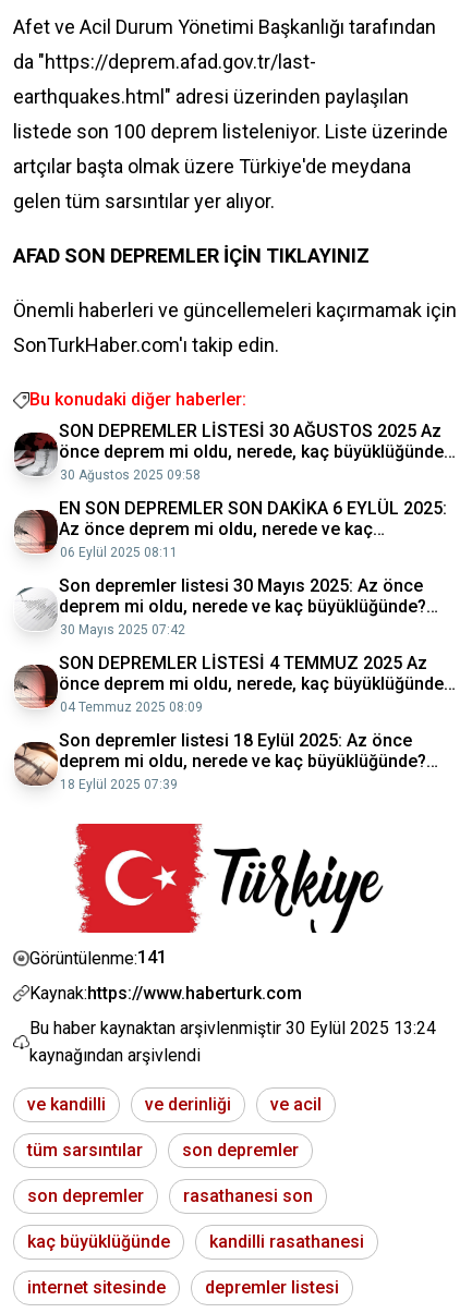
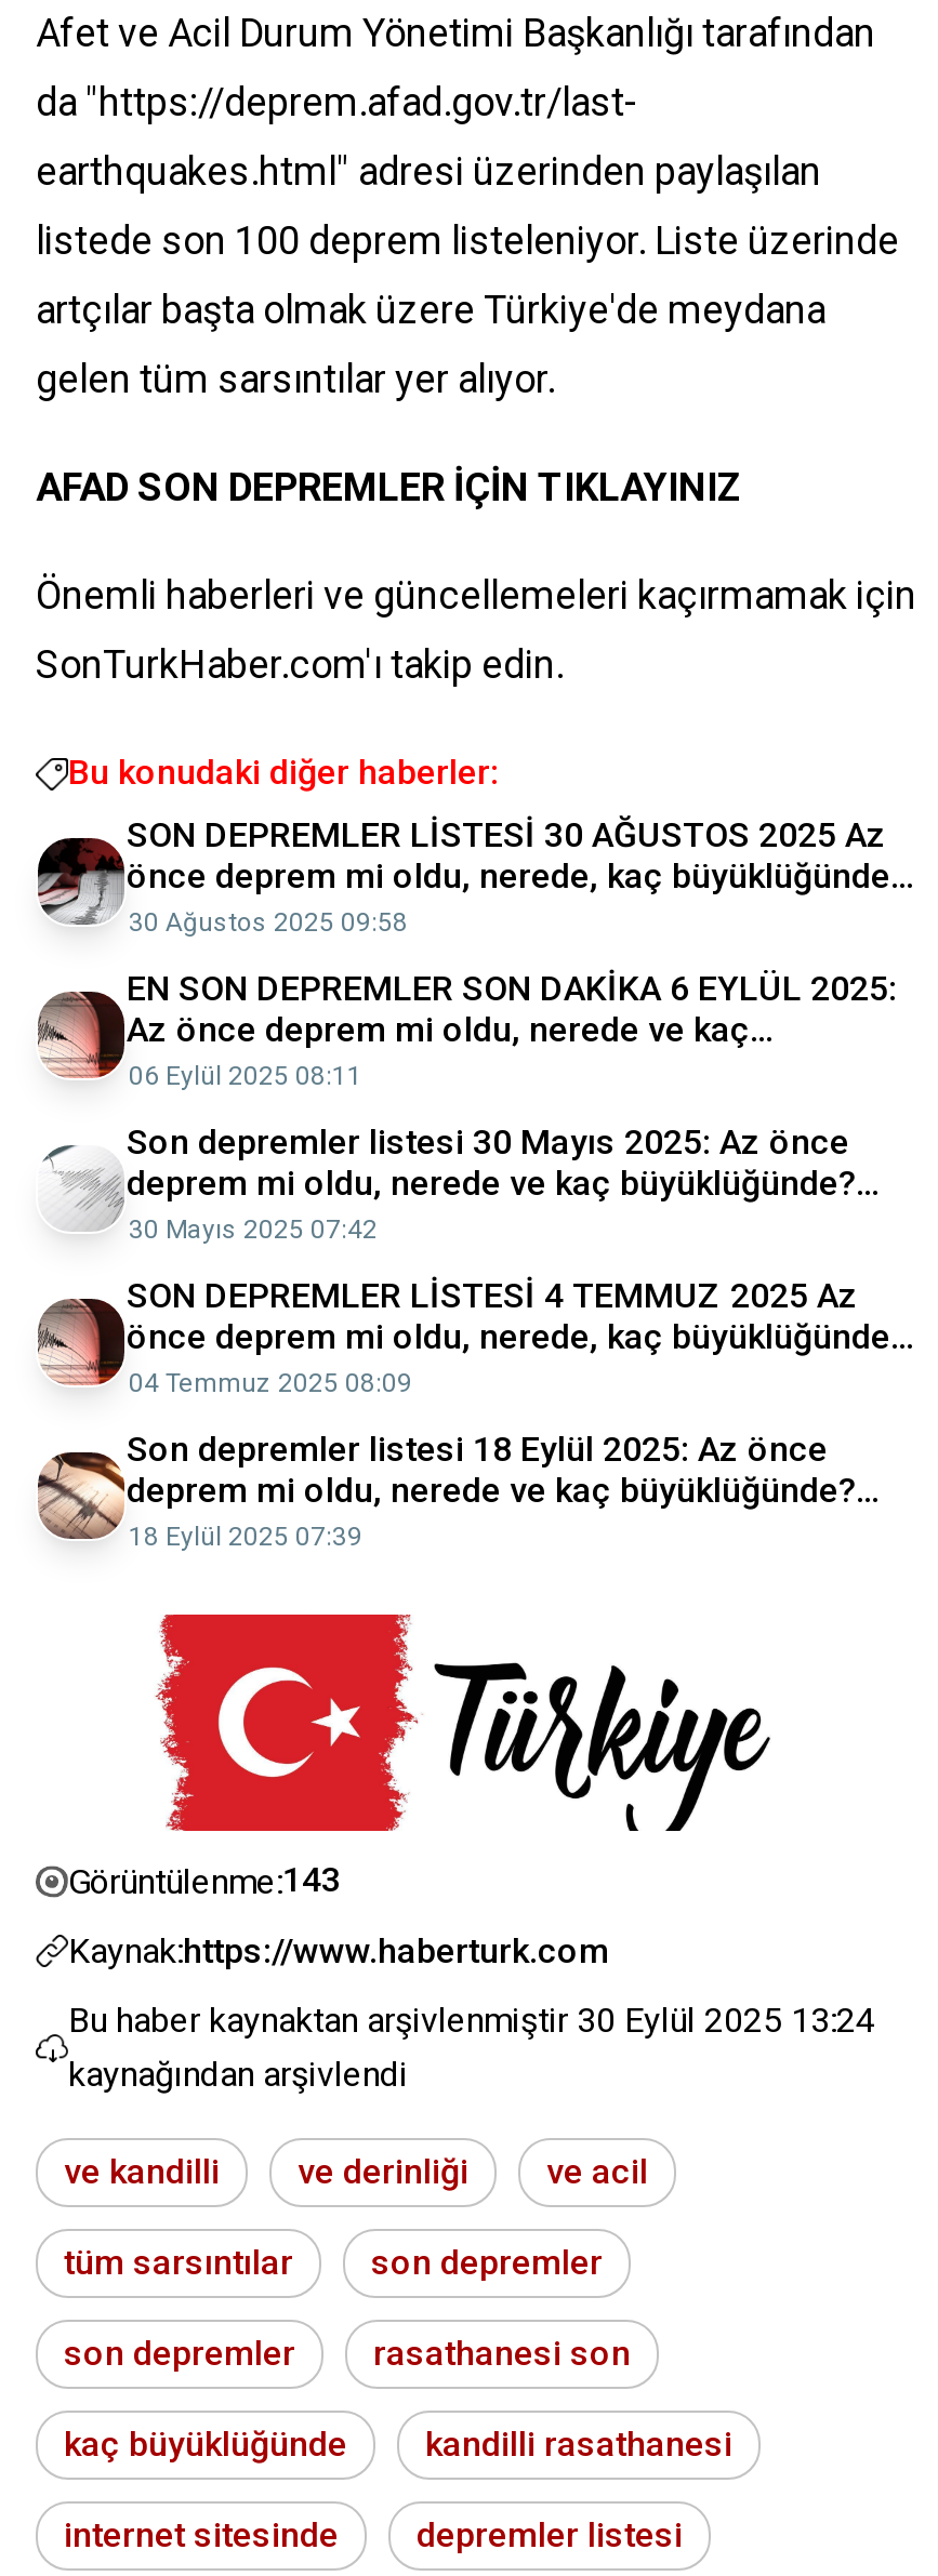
- Görüntülenme:141
+ Görüntülenme:143
